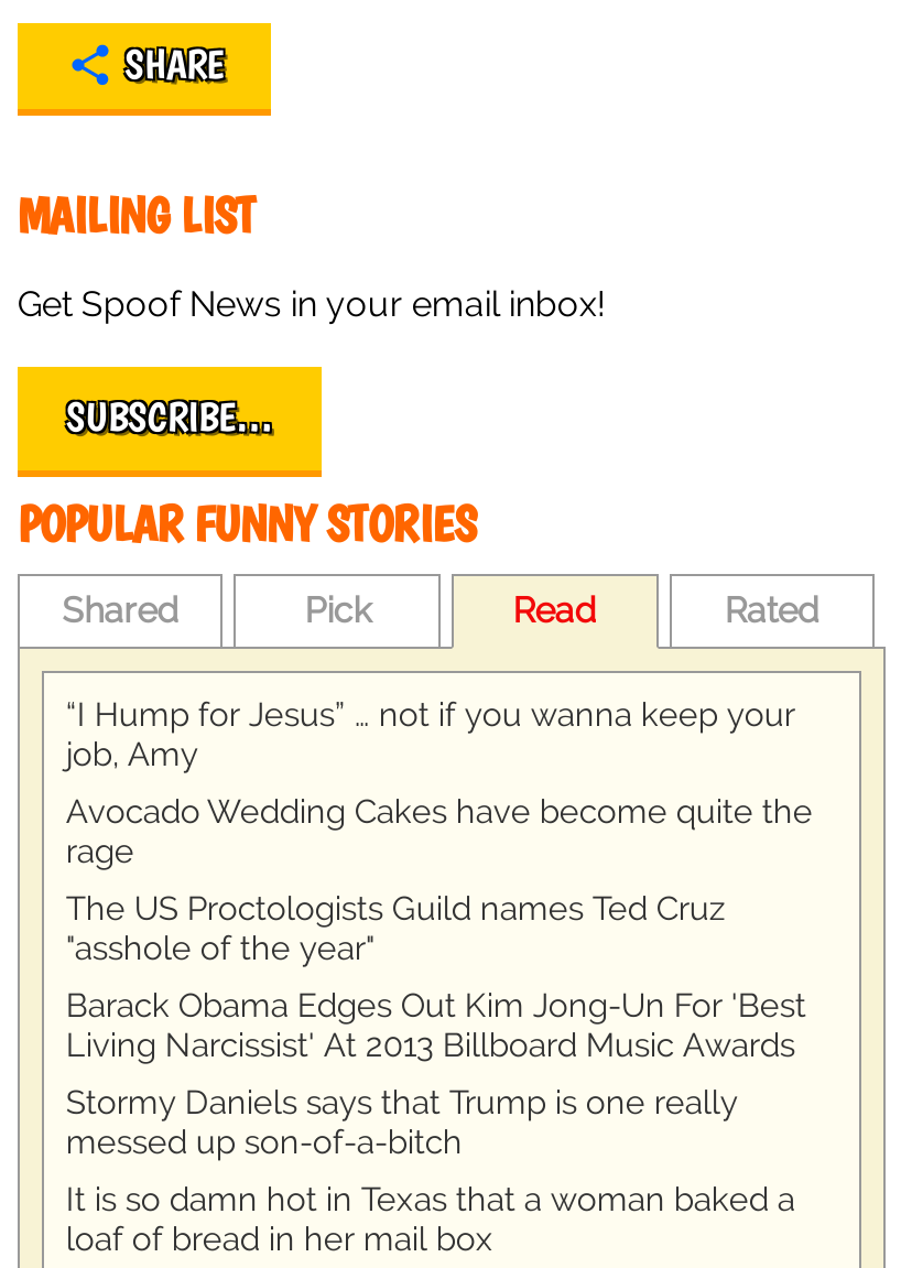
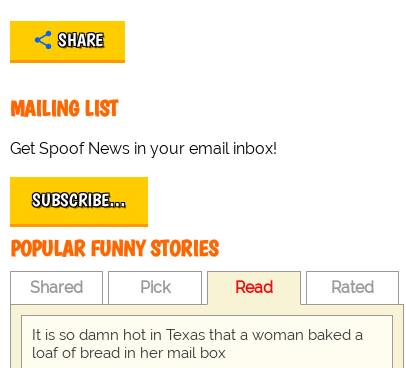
- “I Hump for Jesus” … not if you wanna keep your
- job, Amy
- Avocado Wedding Cakes have become quite the
- rage
- The US Proctologists Guild names Ted Cruz
- "asshole of the year"
- Barack Obama Edges Out Kim Jong-Un For 'Best
- Living Narcissist' At 2013 Billboard Music Awards
- Stormy Daniels says that Trump is one really
- messed up son-of-a-bitch
